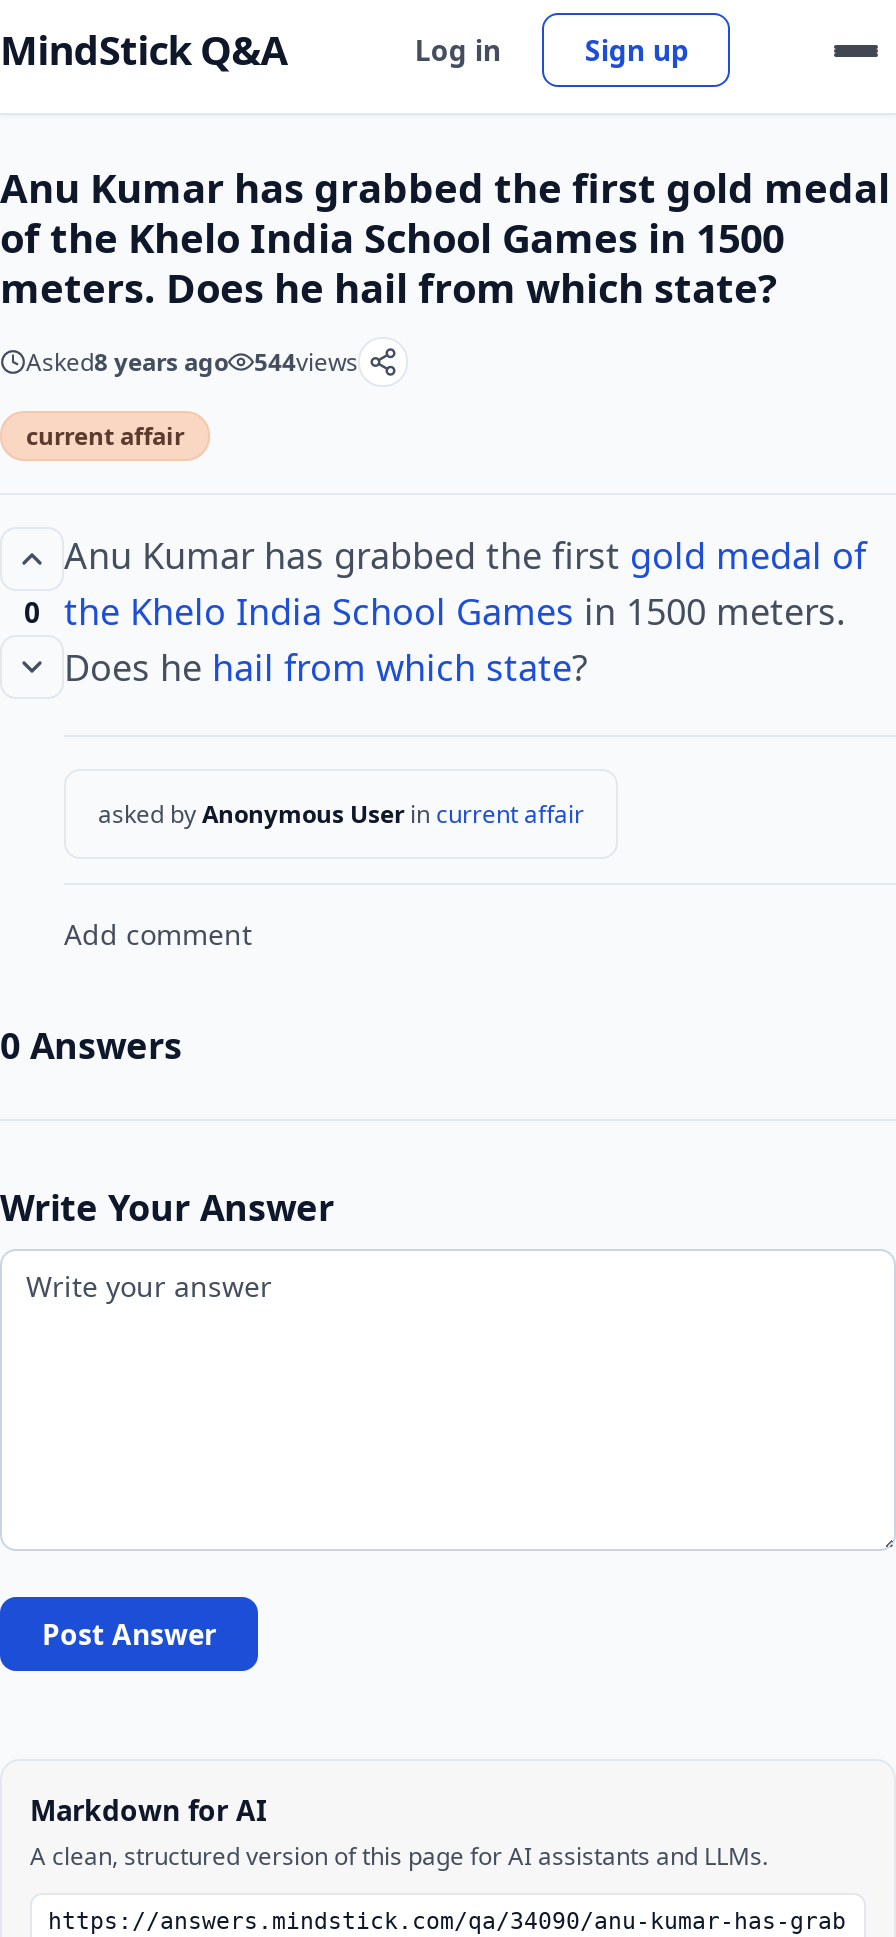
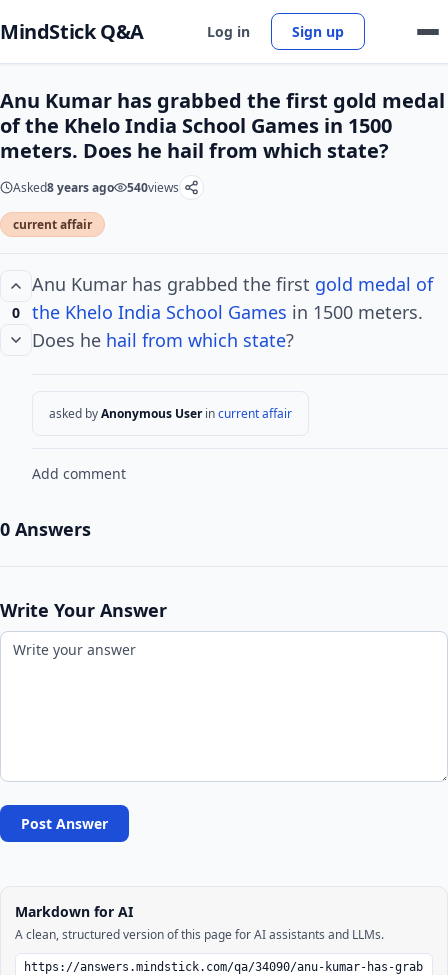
- Asked8 years ago 544views
+ Asked8 years ago 540views
